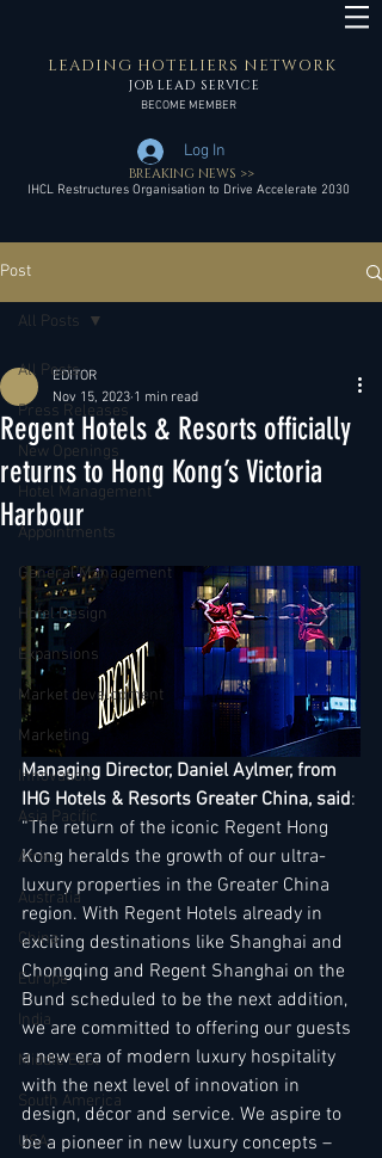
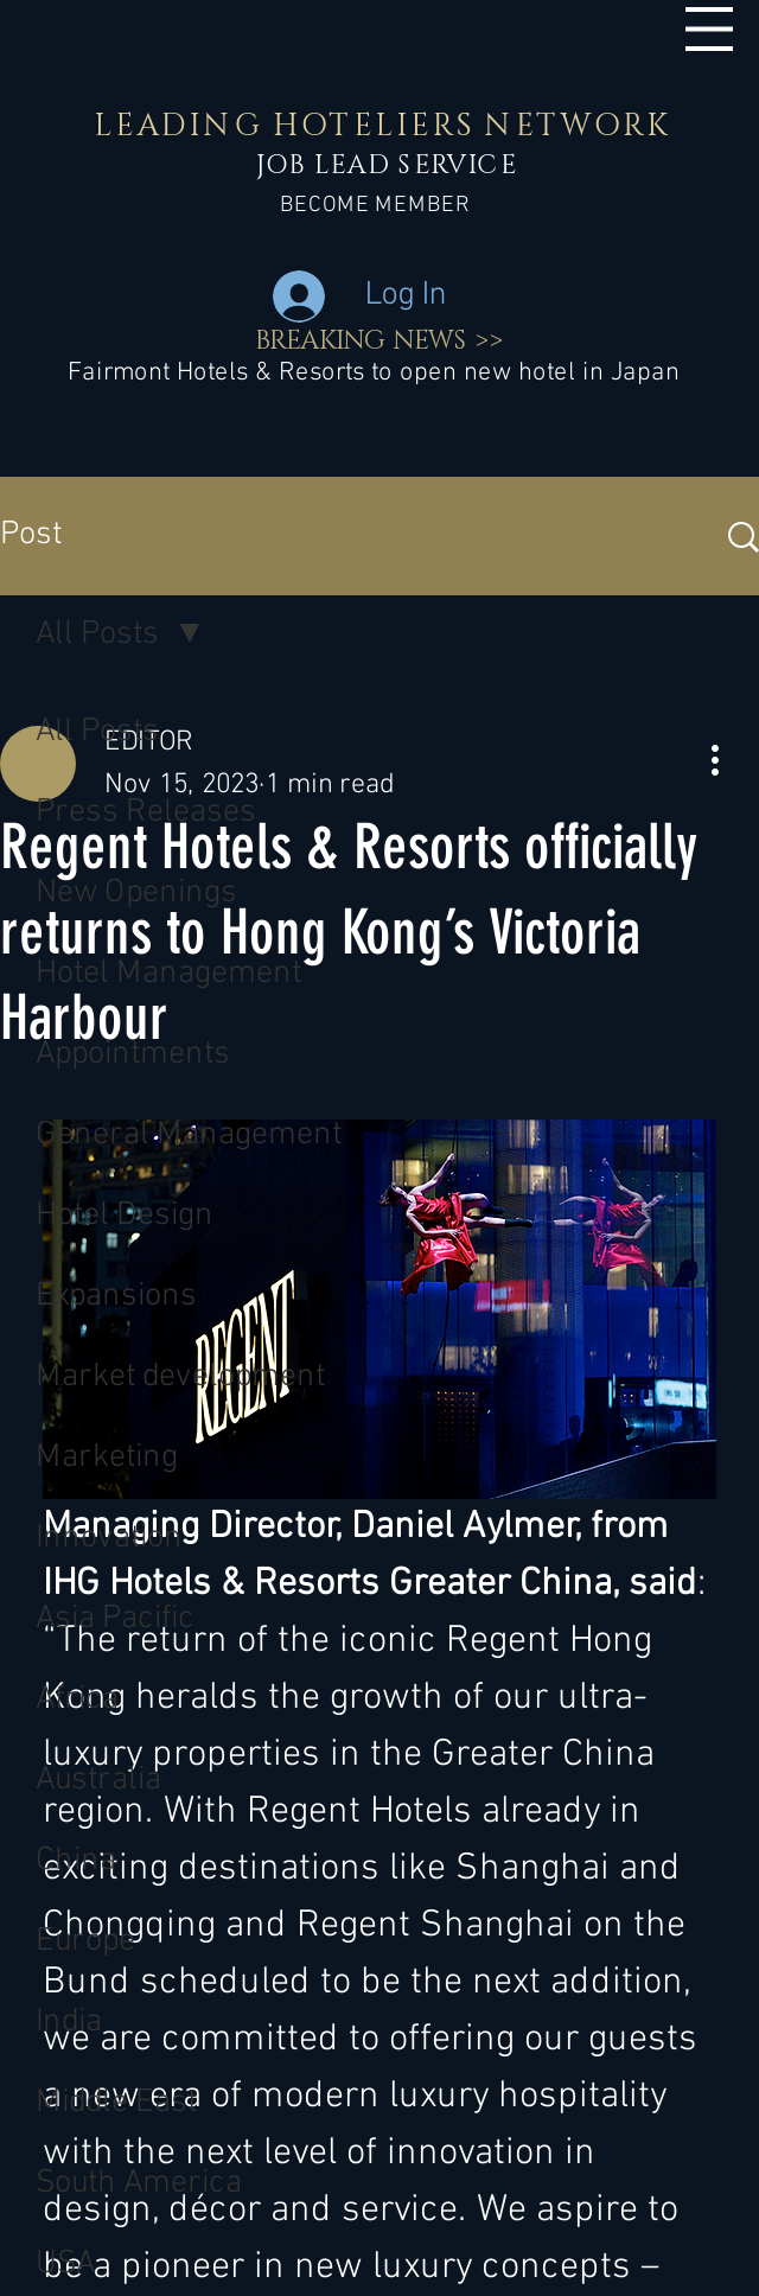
- IHCL Restructures Organisation to Drive Accelerate 2030
+ Fairmont Hotels & Resorts to open new hotel in Japan
